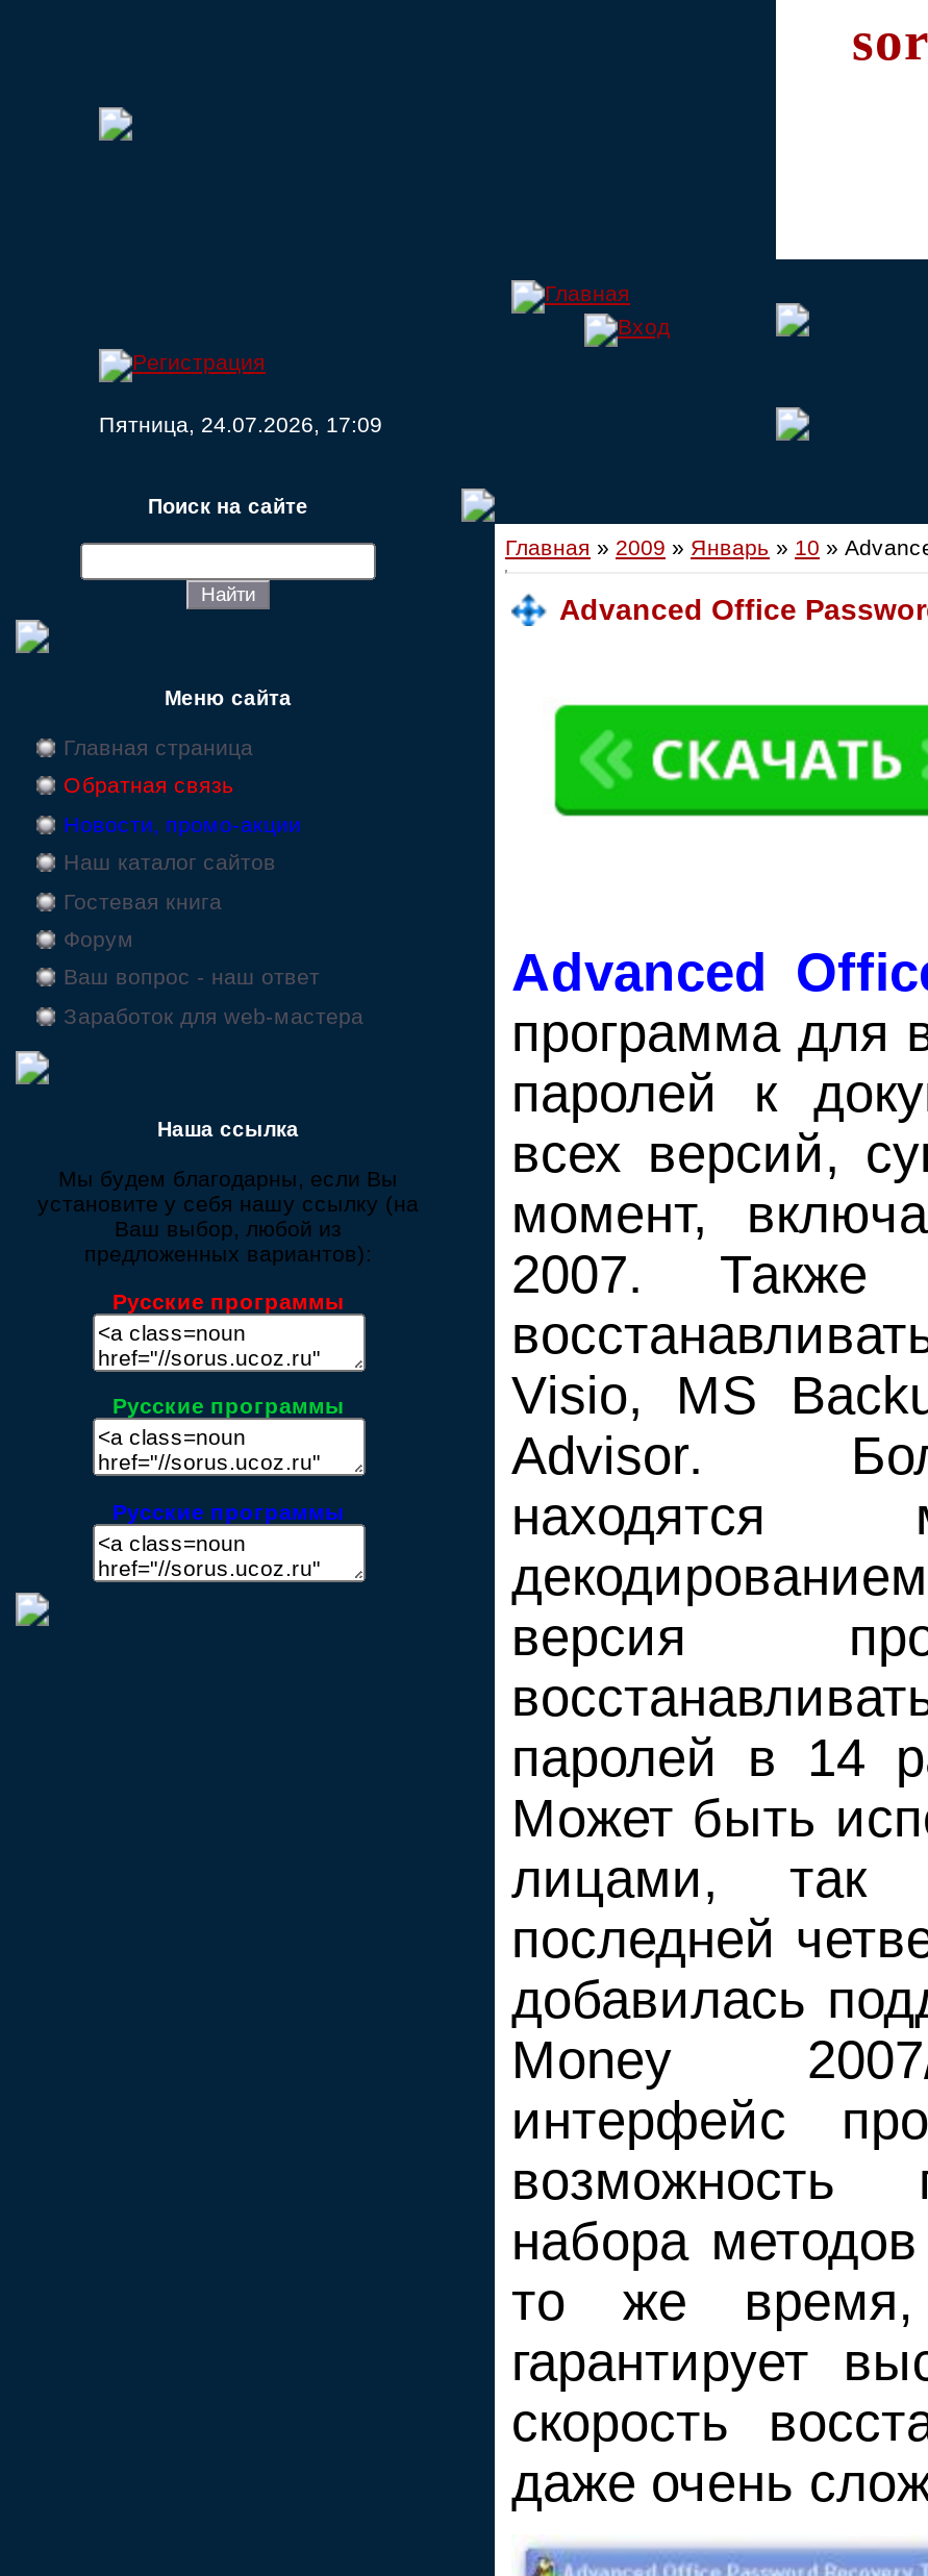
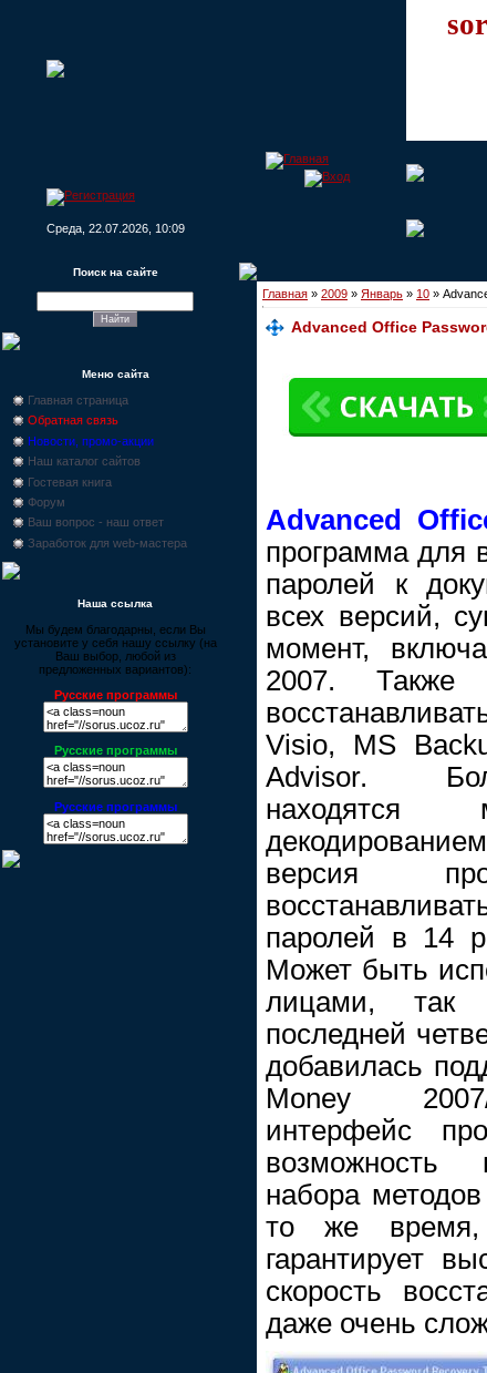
- Пятница, 24.07.2026, 17:09
+ Среда, 22.07.2026, 10:09
